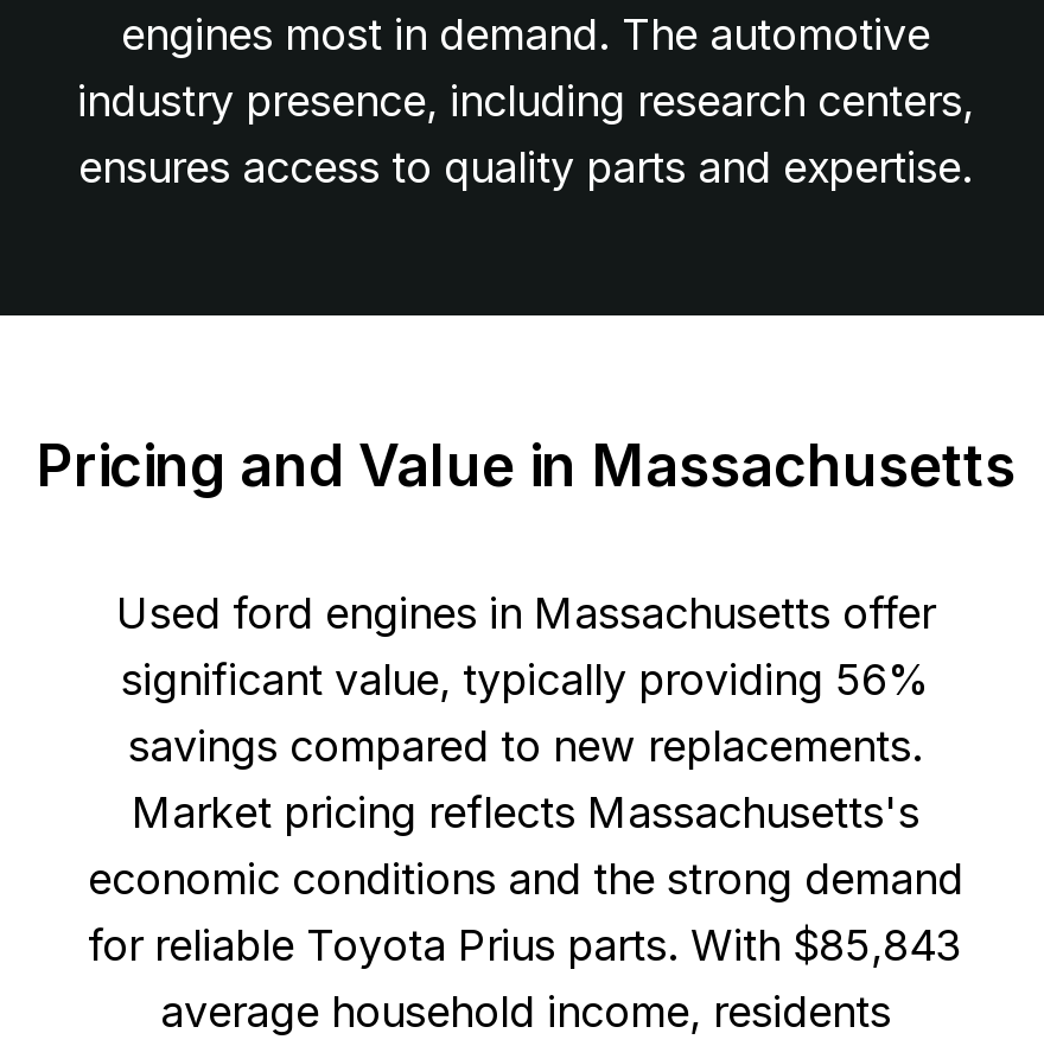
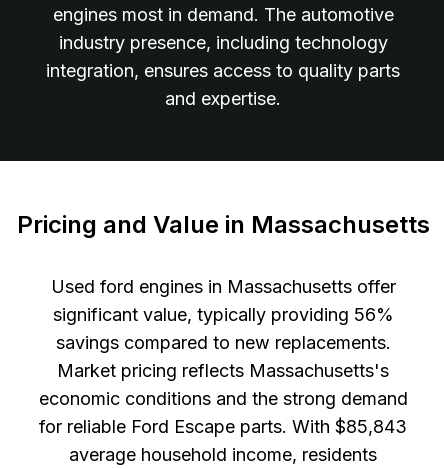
- industry presence, including research centers,
- ensures access to quality parts and expertise.
+ industry presence, including technology
+ integration, ensures access to quality parts
+ and expertise.

- for reliable Toyota Prius parts. With $85,843
+ for reliable Ford Escape parts. With $85,843
